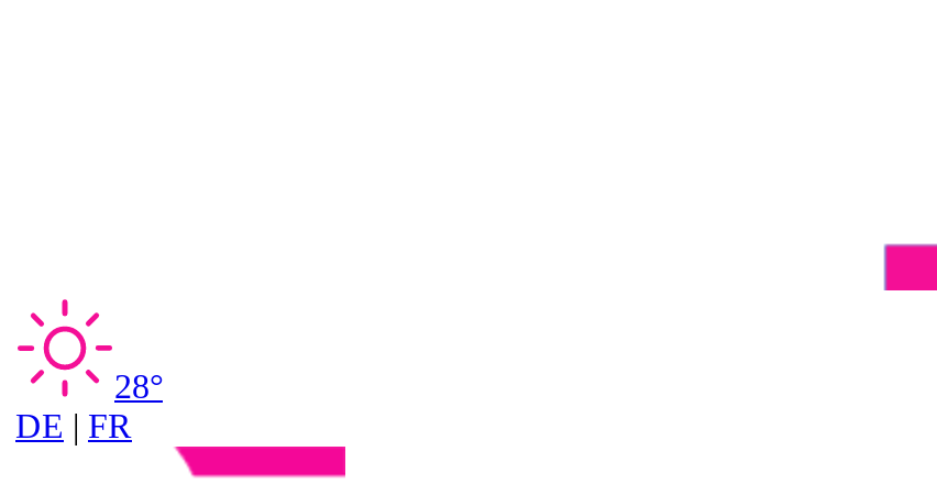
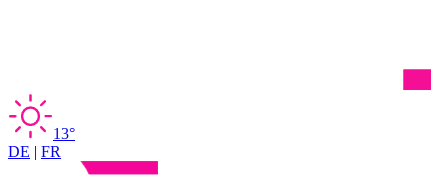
- 28°
+ 13°
